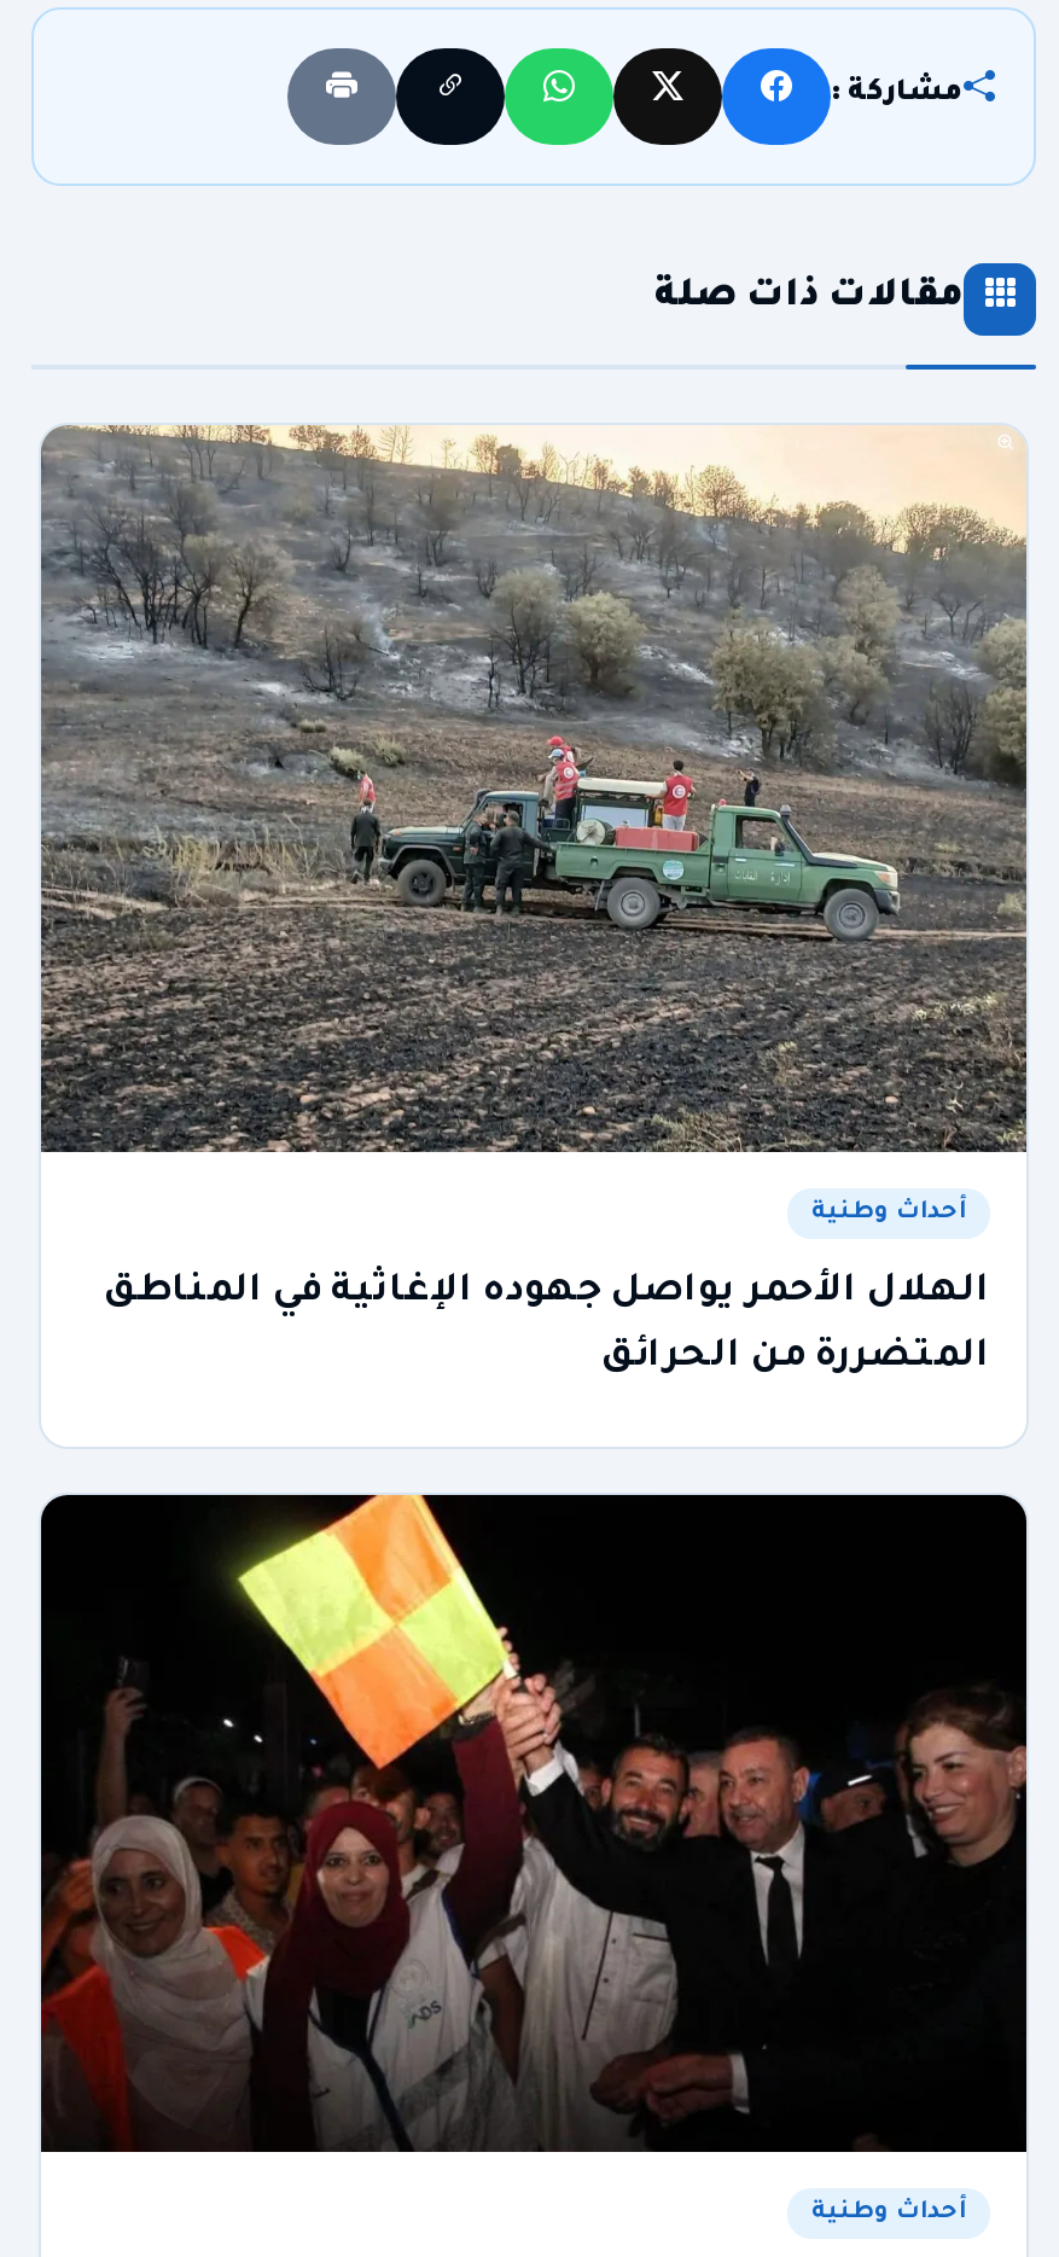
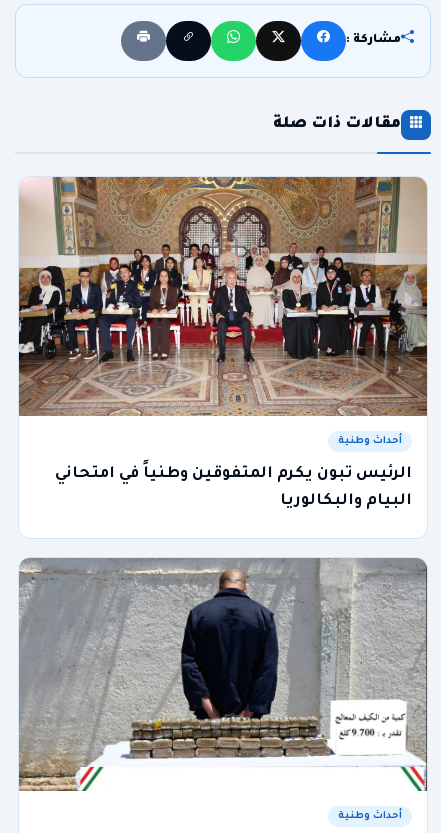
- [image]
+ [image]

- الهلال الأحمر يواصل جهوده الإغاثية في المناطق
+ الرئيس تبون يكرم المتفوقين وطنياً في امتحاني

- المتضررة من الحرائق
+ البيام والبكالوريا

- [image]
+ [image]
